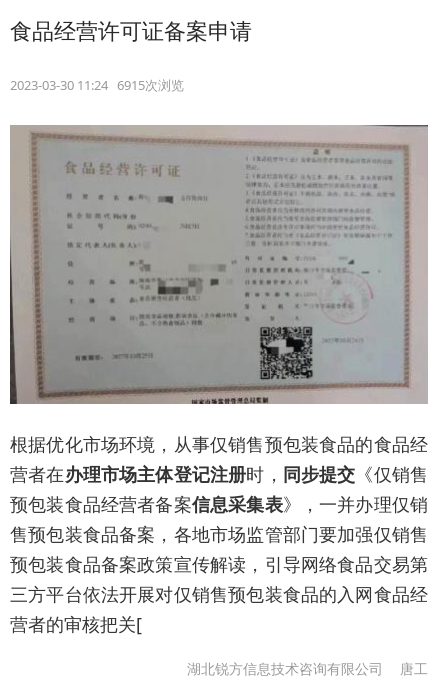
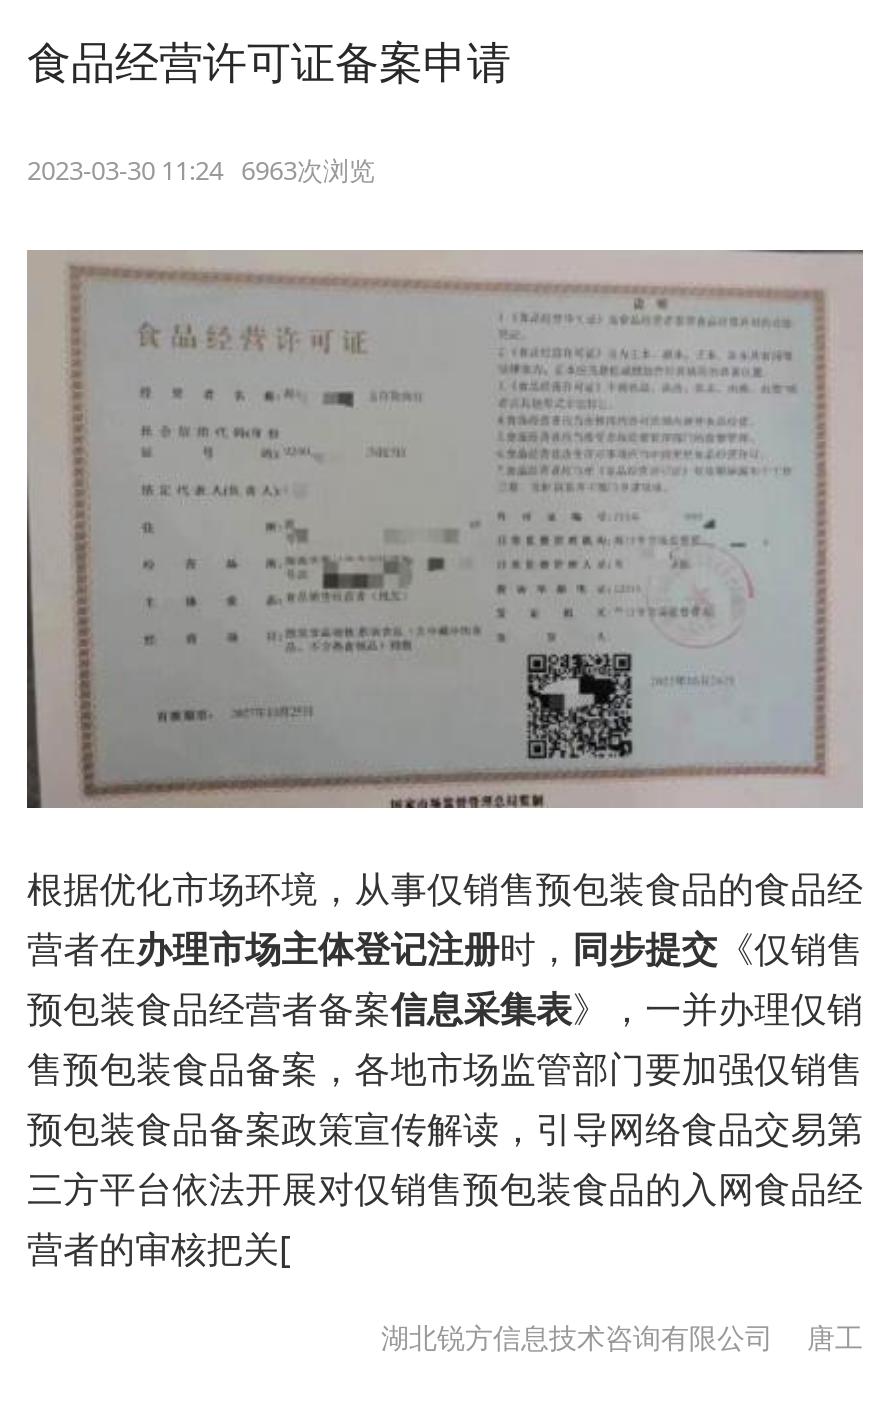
- 2023-03-30 11:24 6915次浏览
+ 2023-03-30 11:24 6963次浏览
